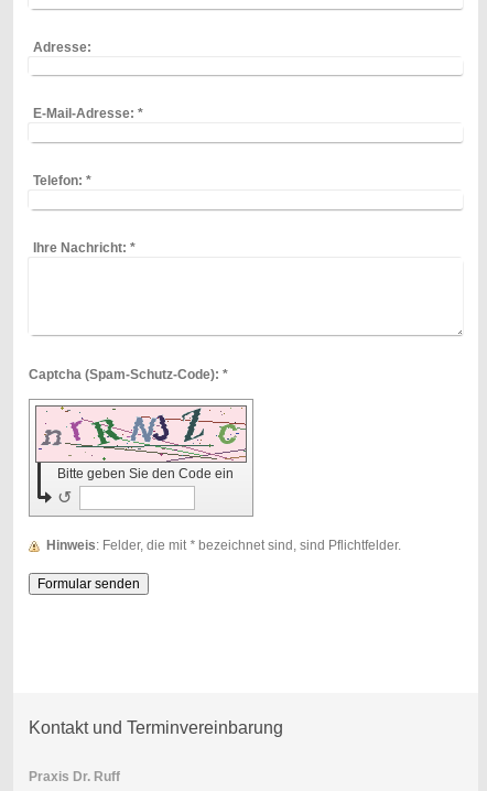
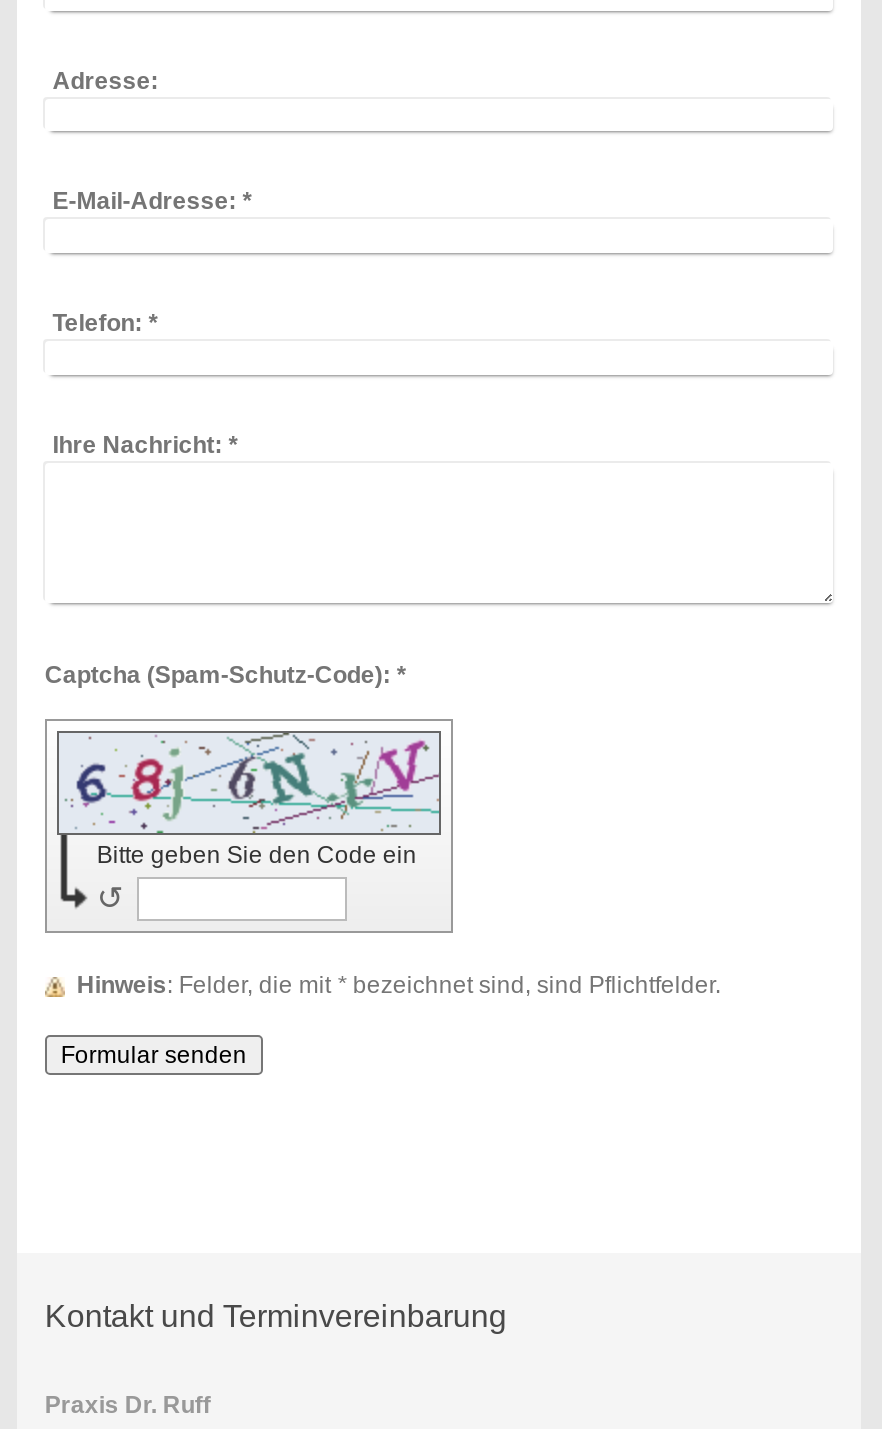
- [image]
+ [image]
